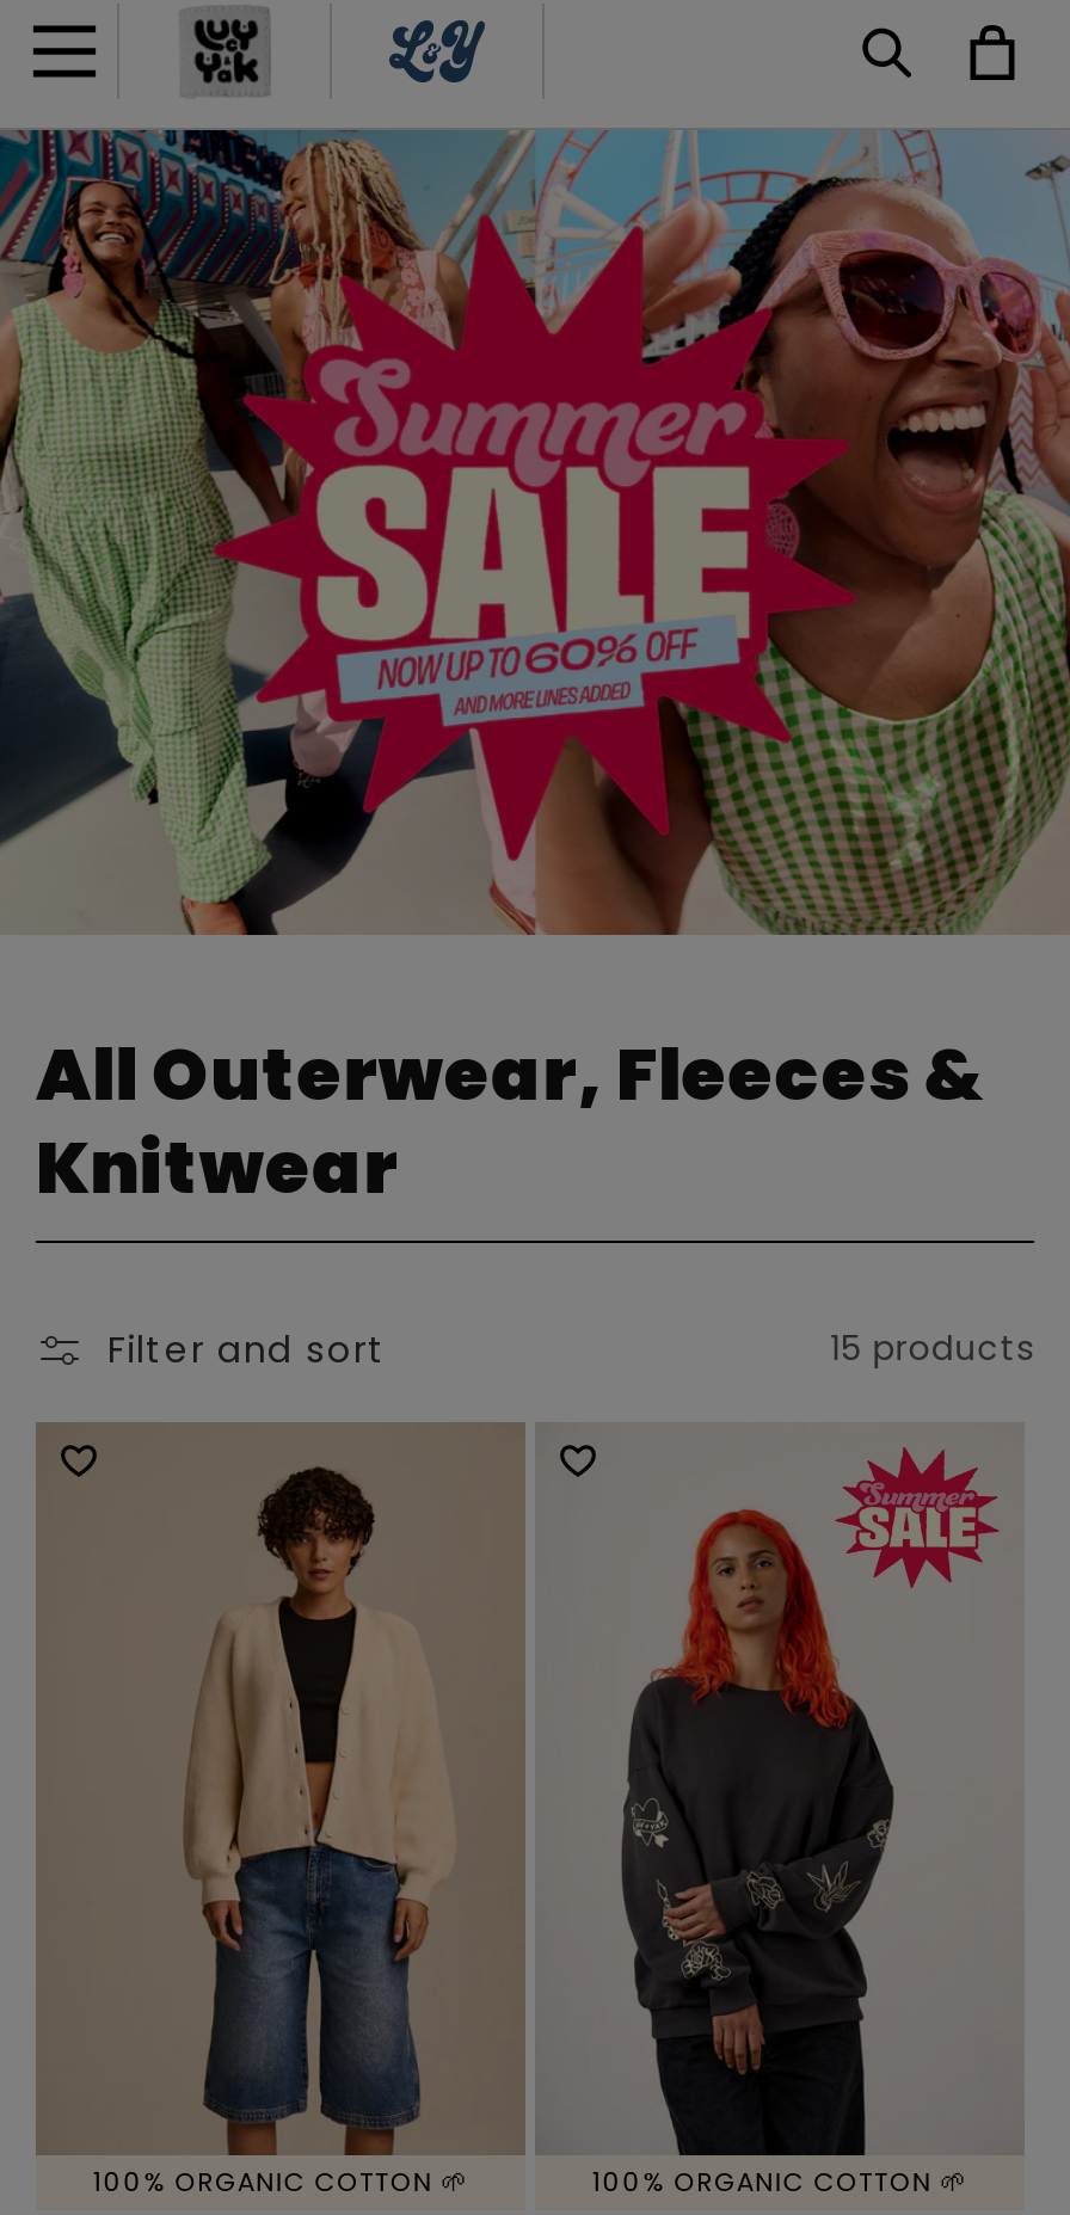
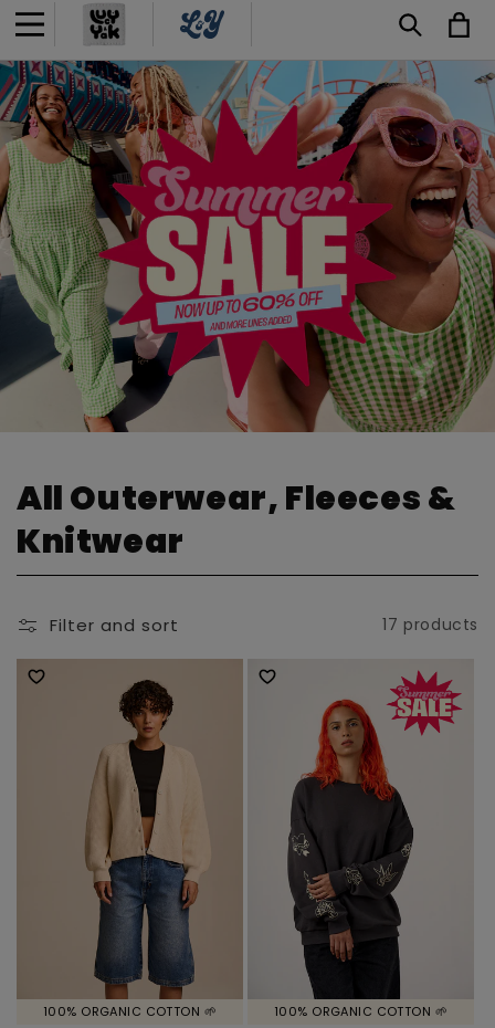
- 15 products
+ 17 products
